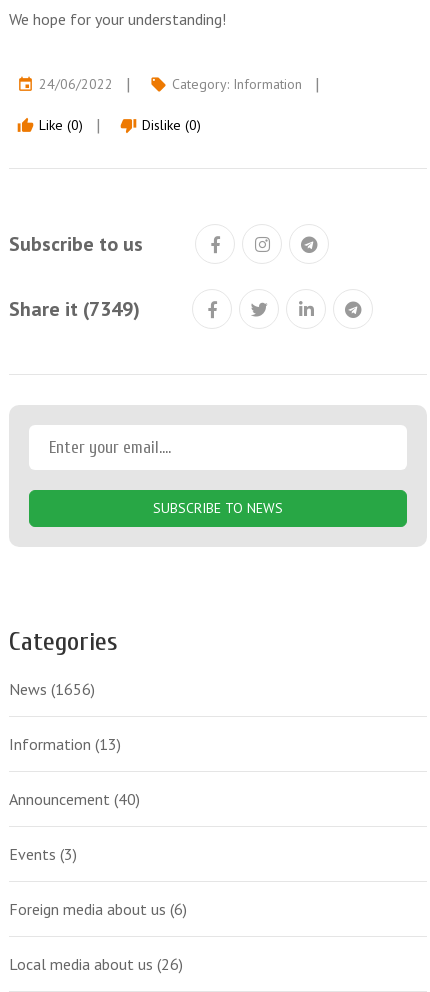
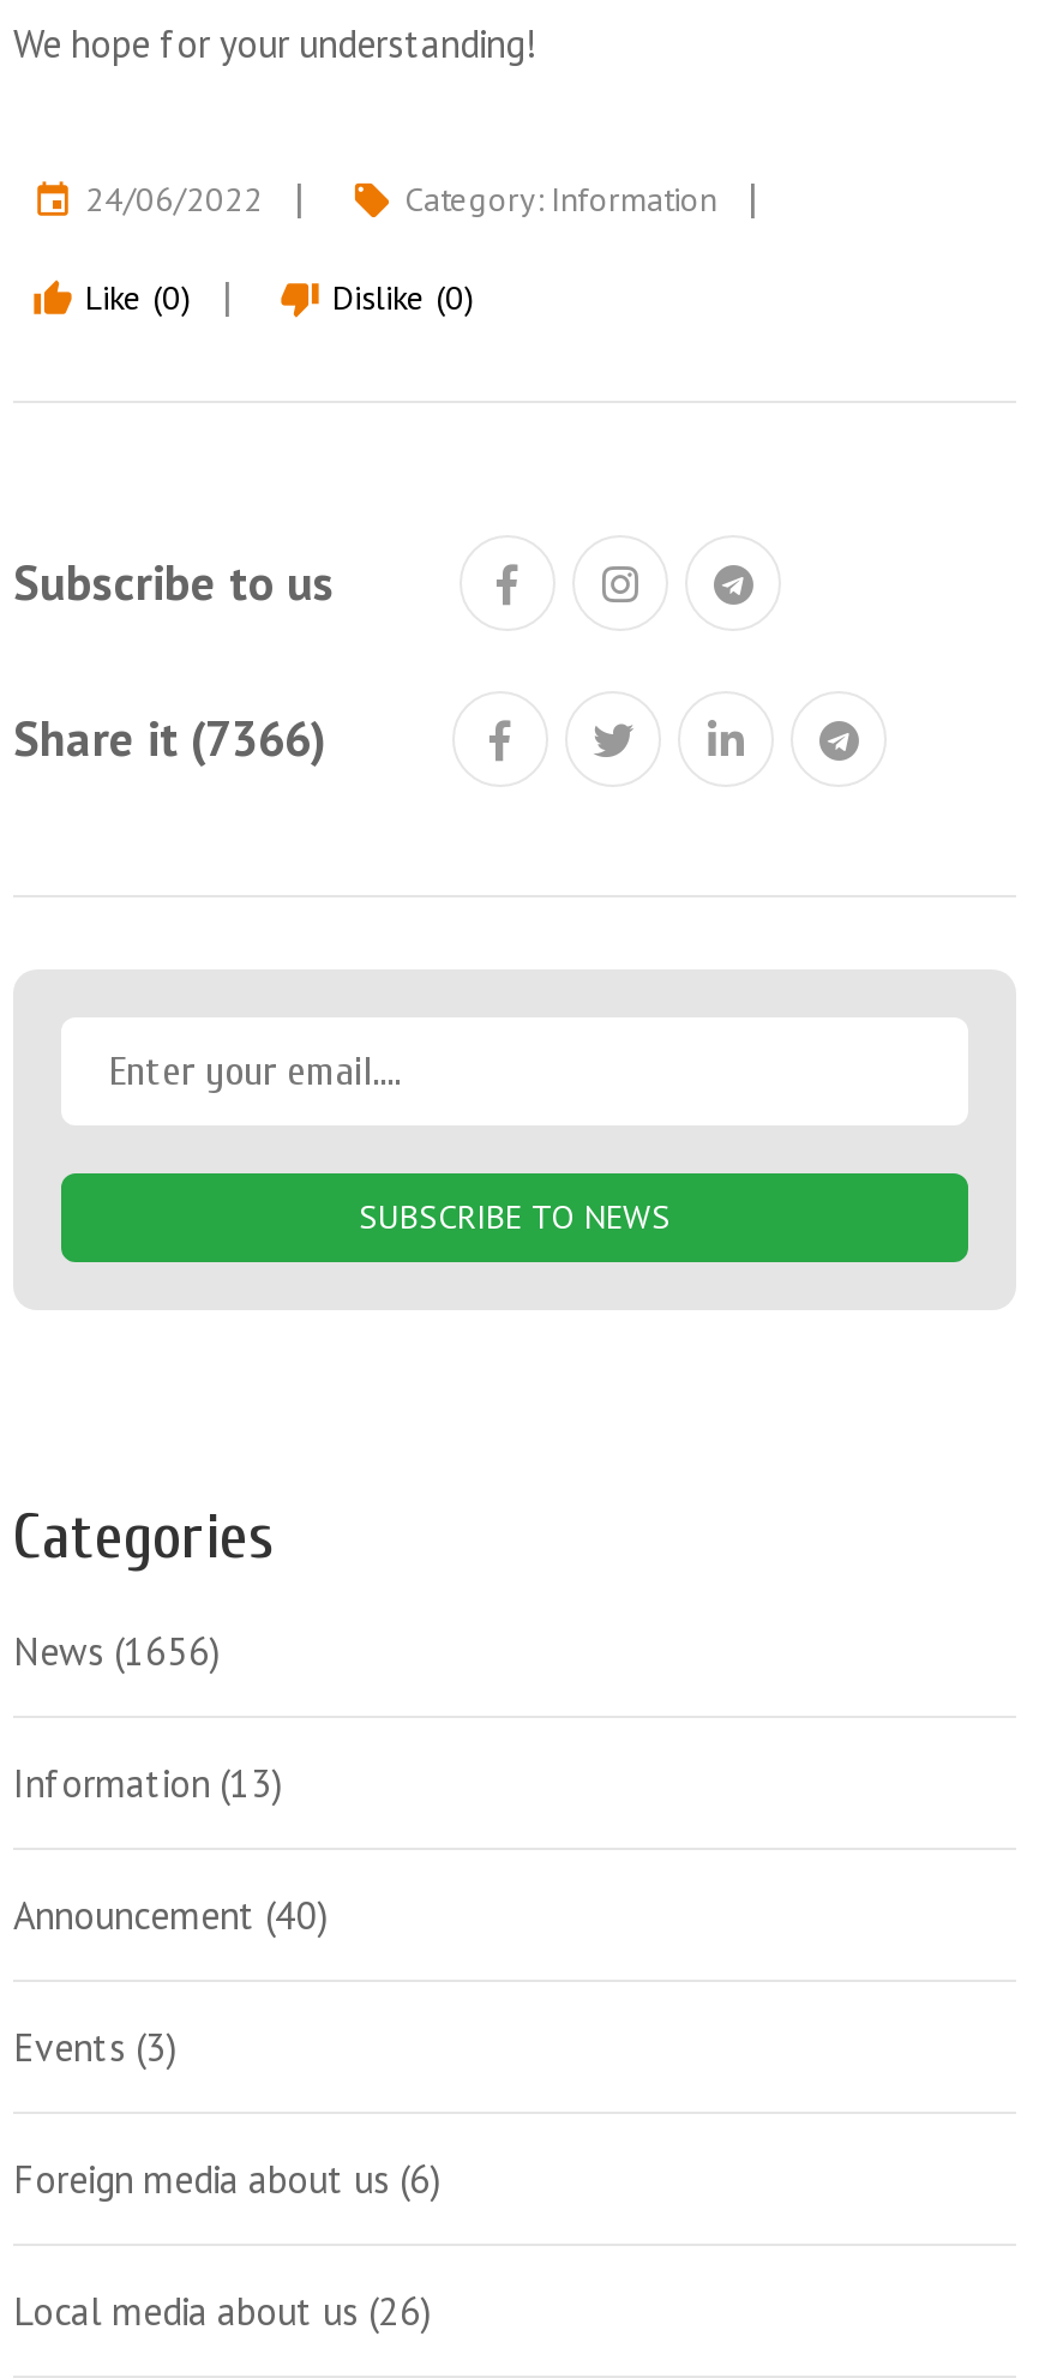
- Share it (7349)
+ Share it (7366)
